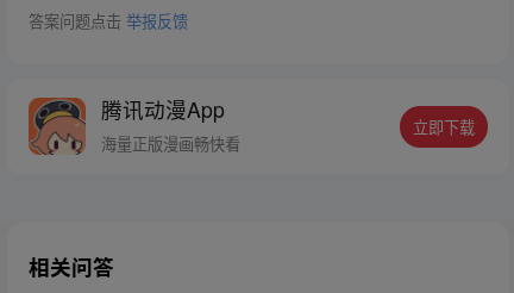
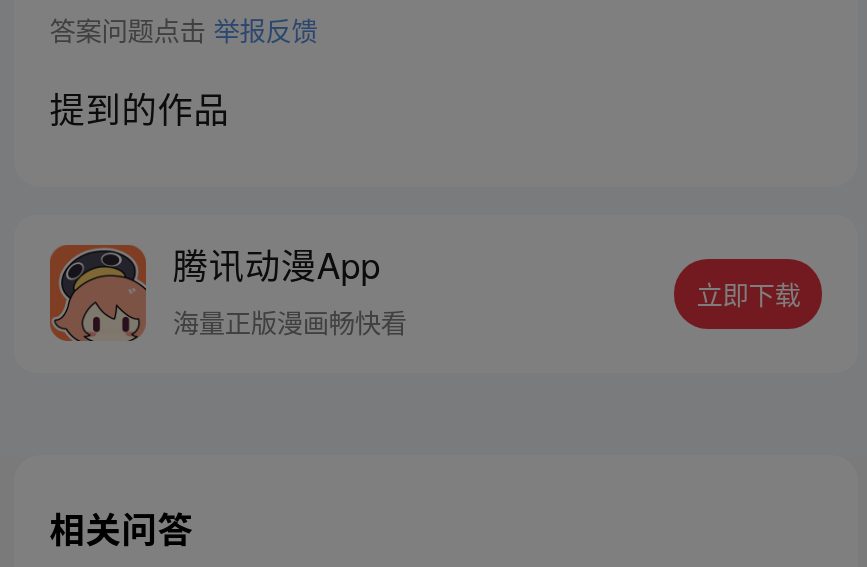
+ 提到的作品
